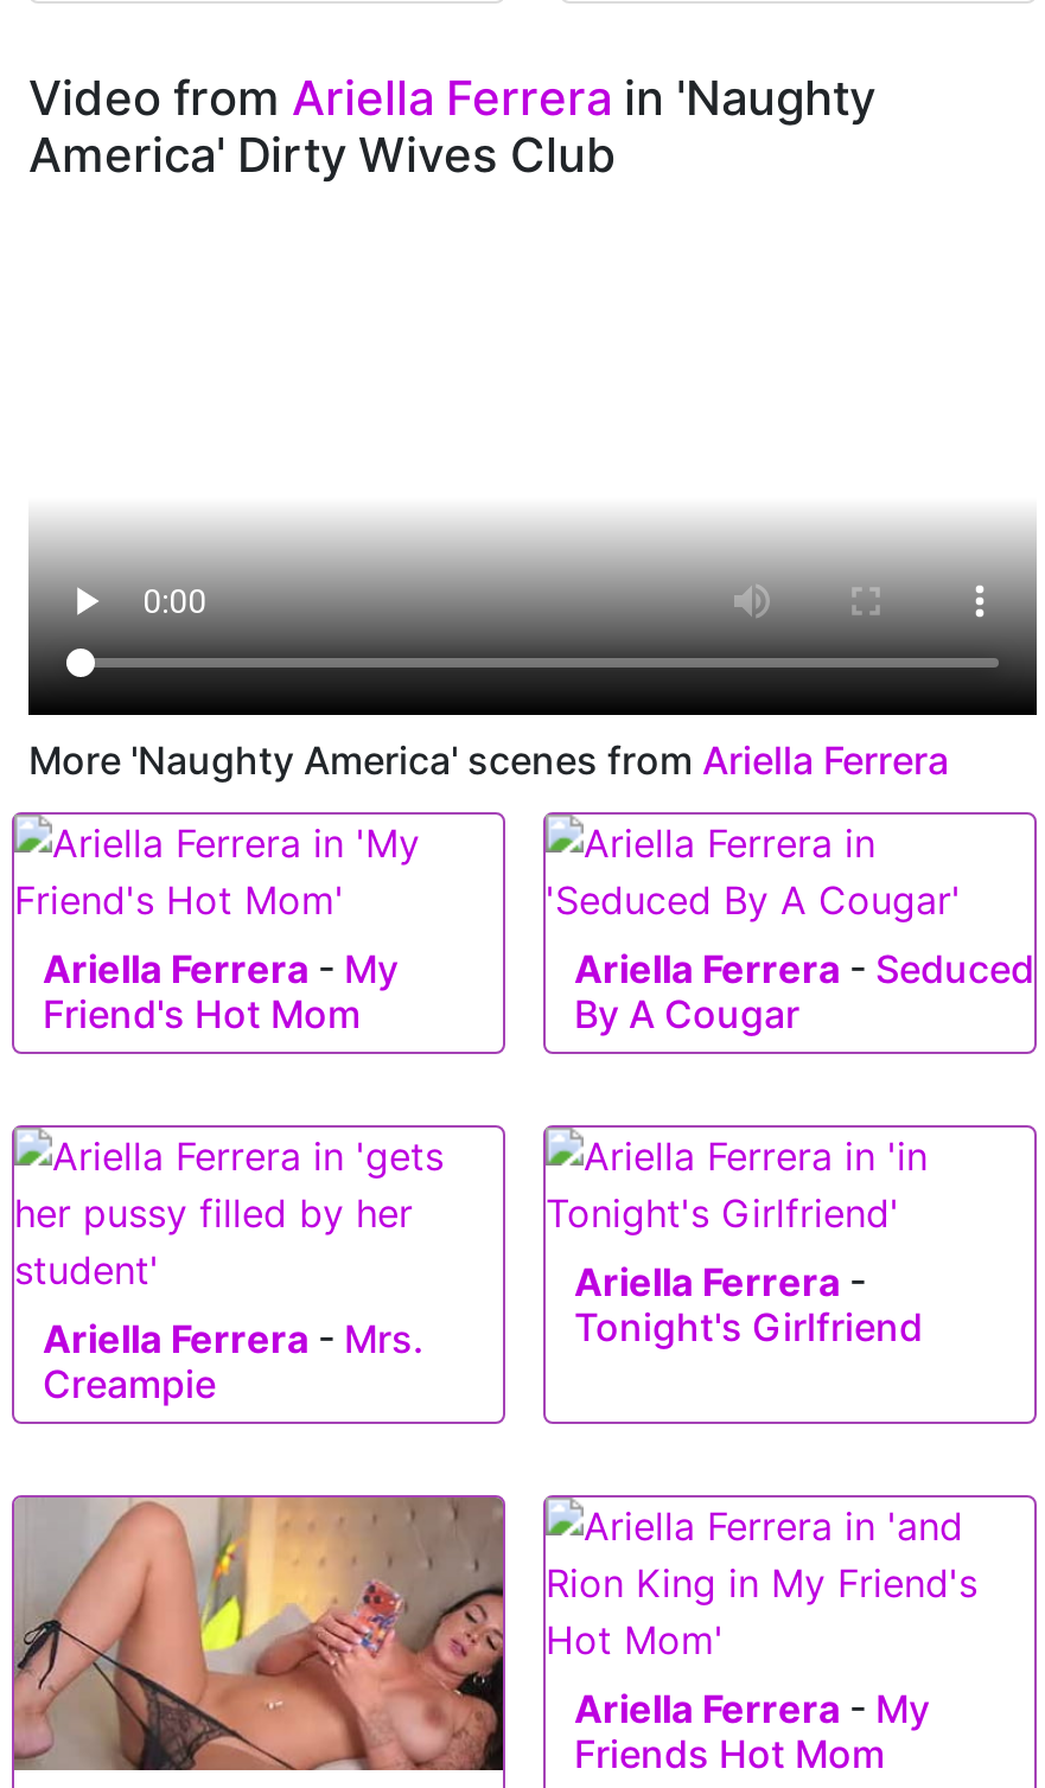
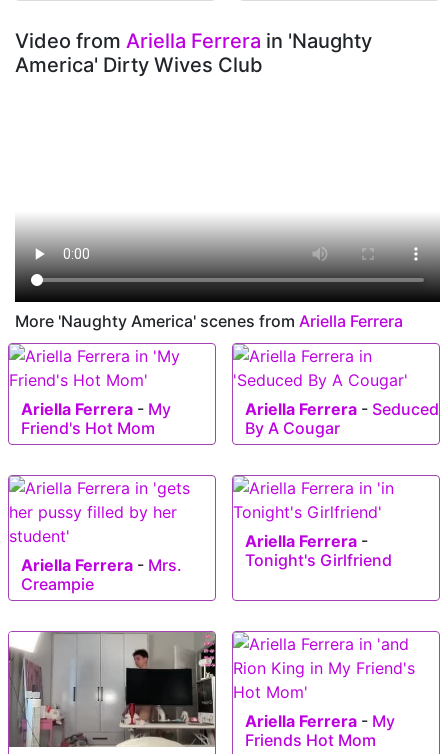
- [image]
+ [image]
